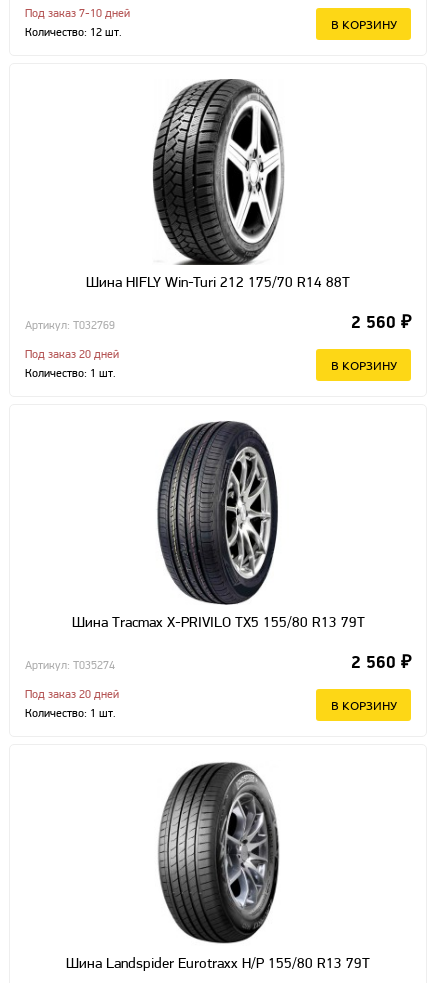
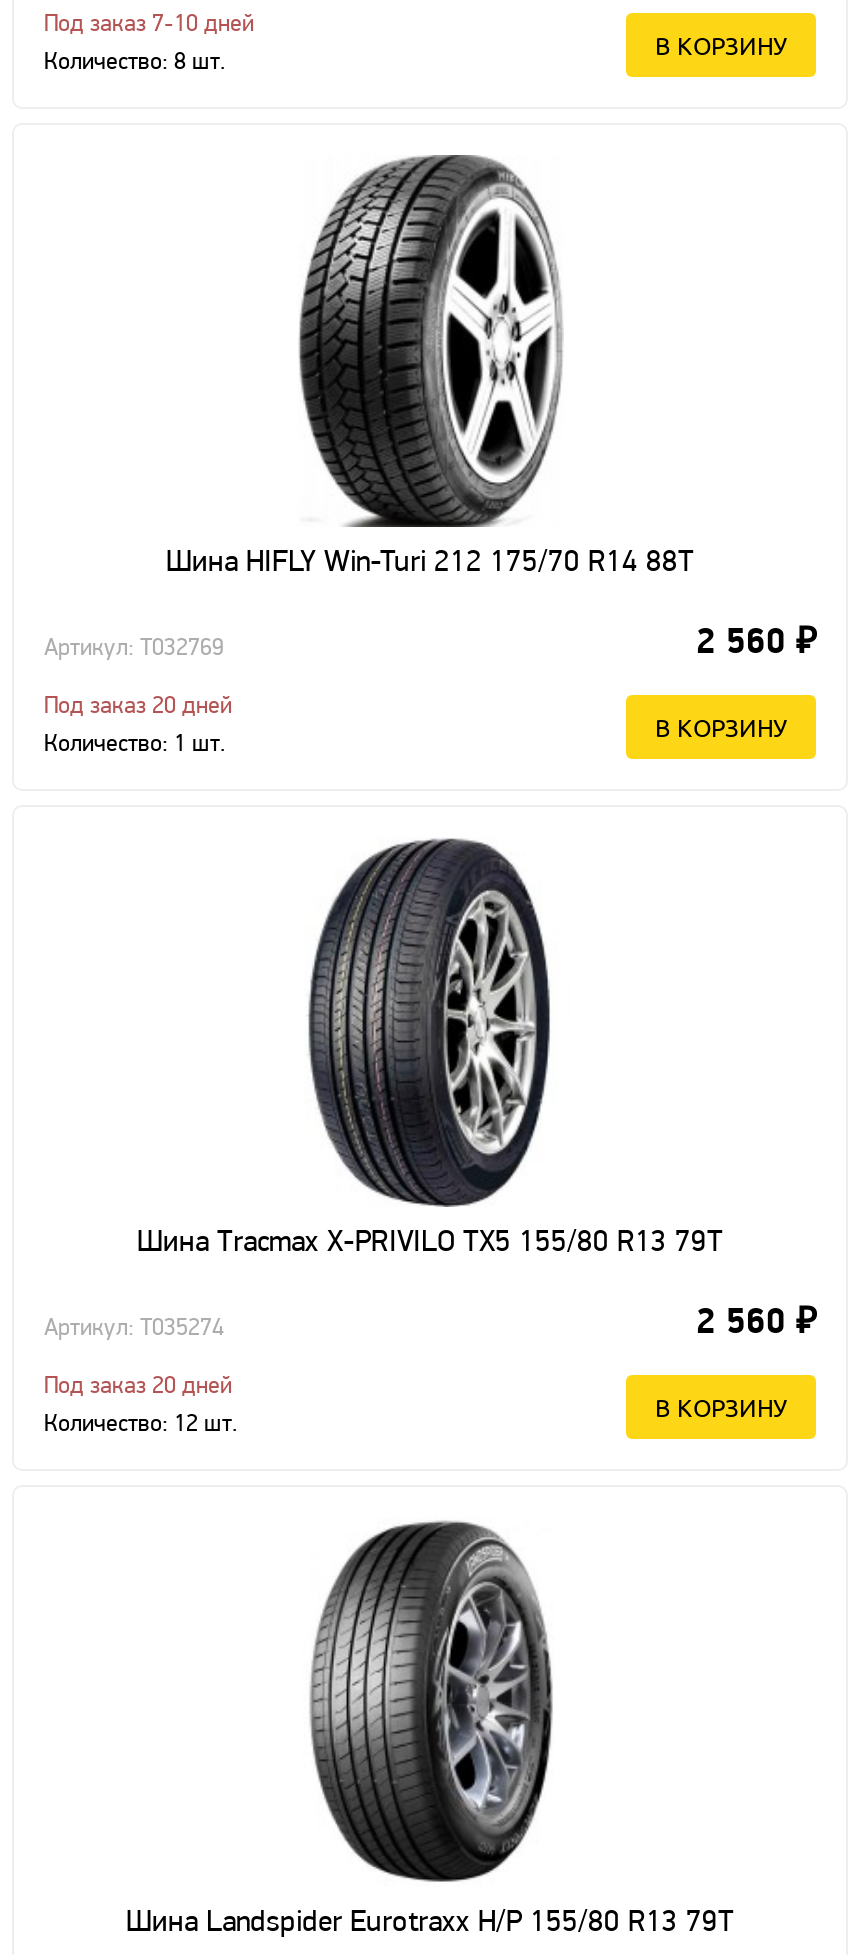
moved down: Количество: 12 шт.

+ Количество: 8 шт.

- Количество: 1 шт.
